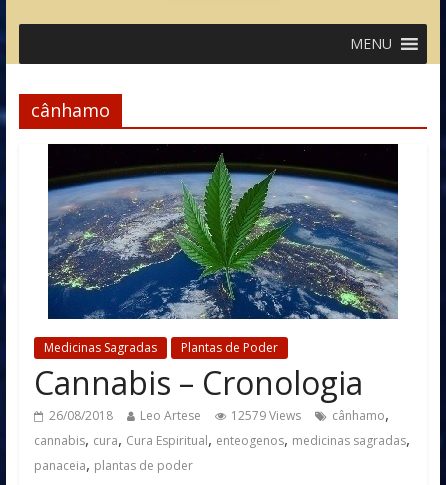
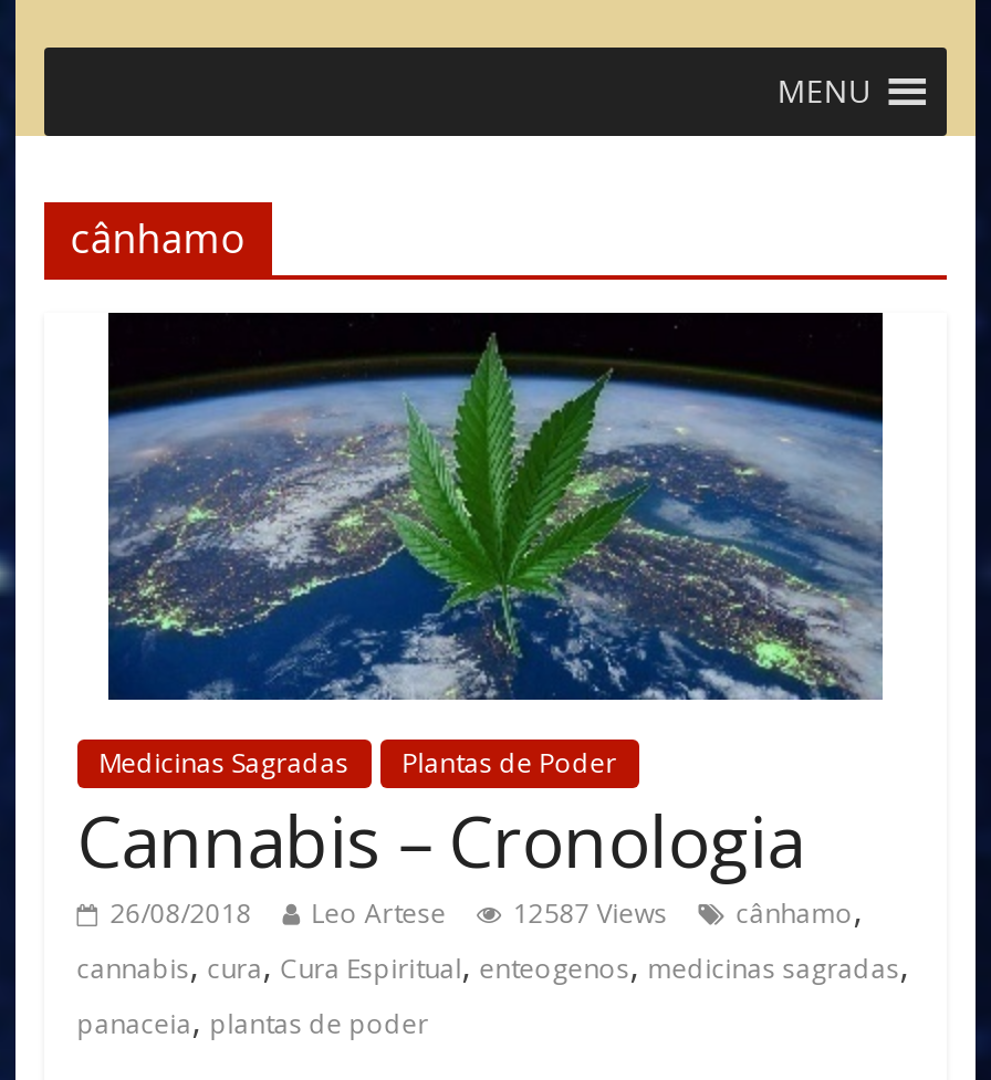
- 26/08/2018 Leo Artese 12579 Views cânhamo,
+ 26/08/2018 Leo Artese 12587 Views cânhamo,
